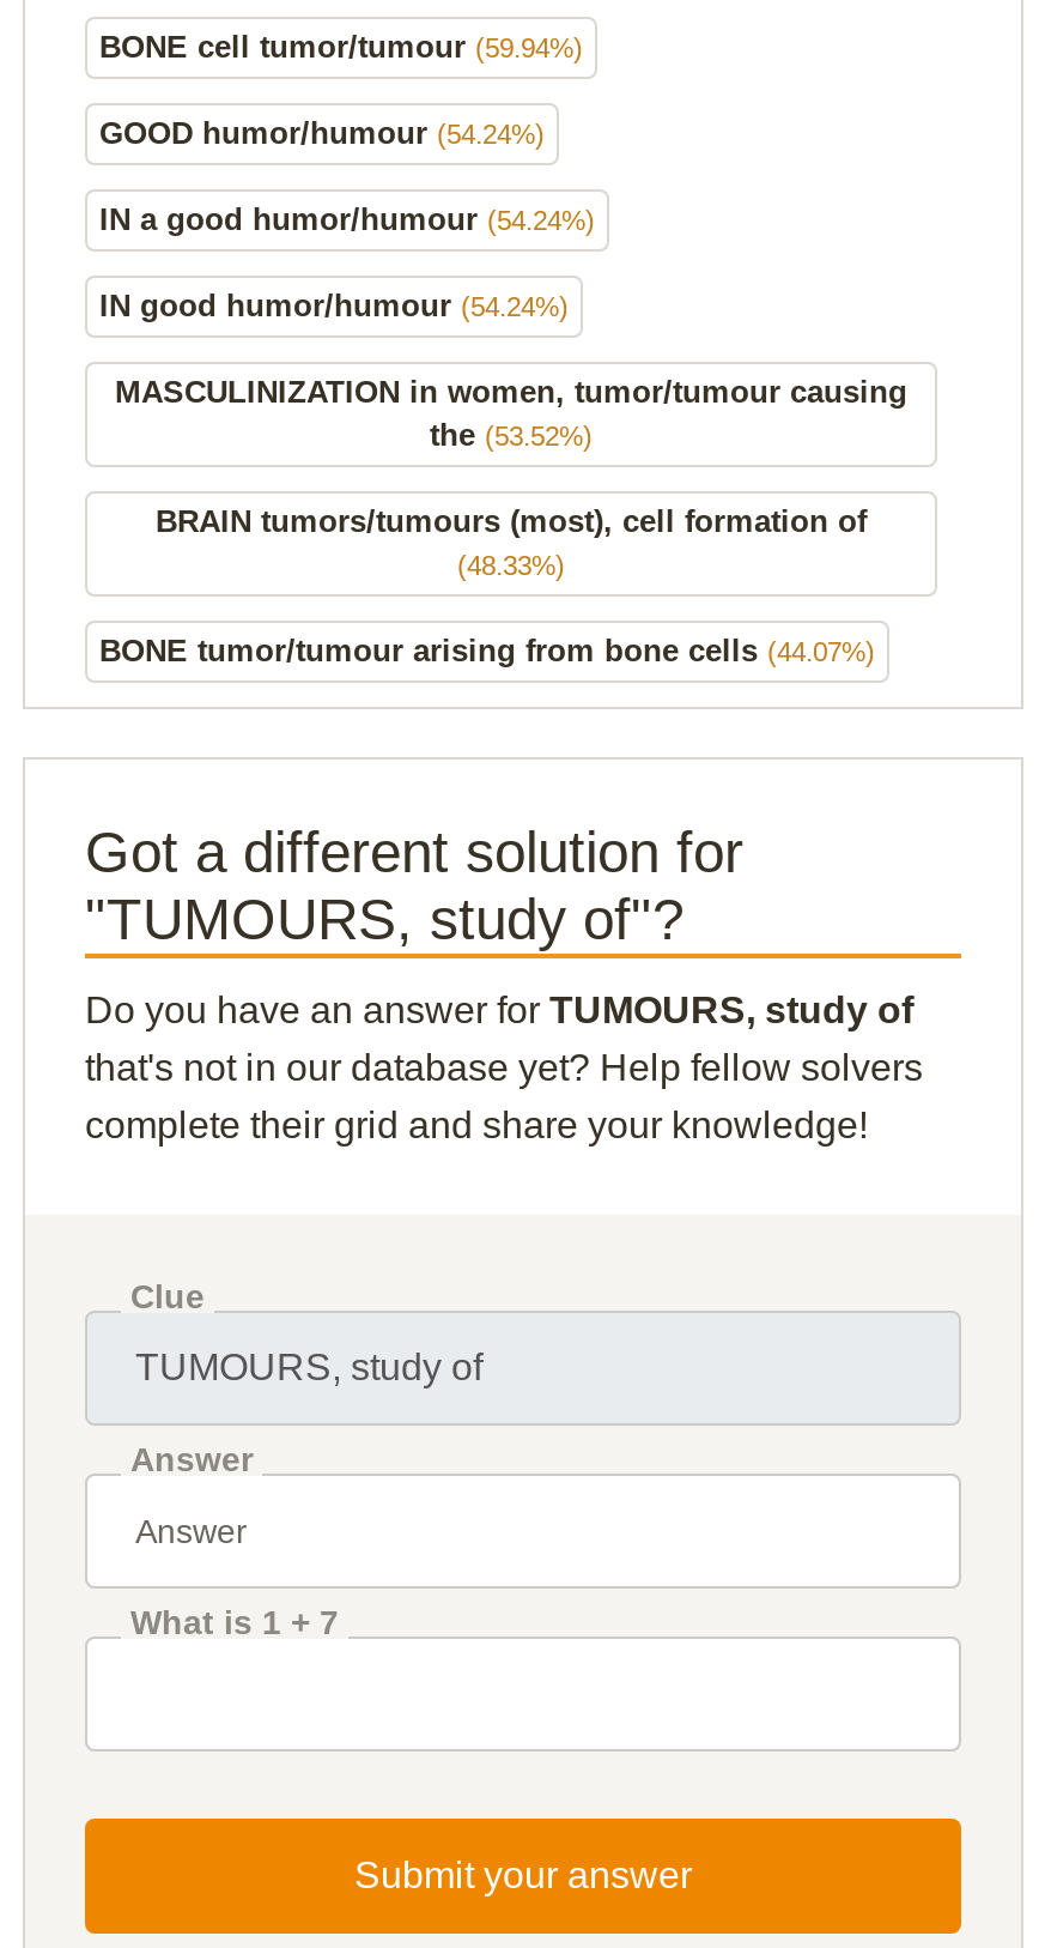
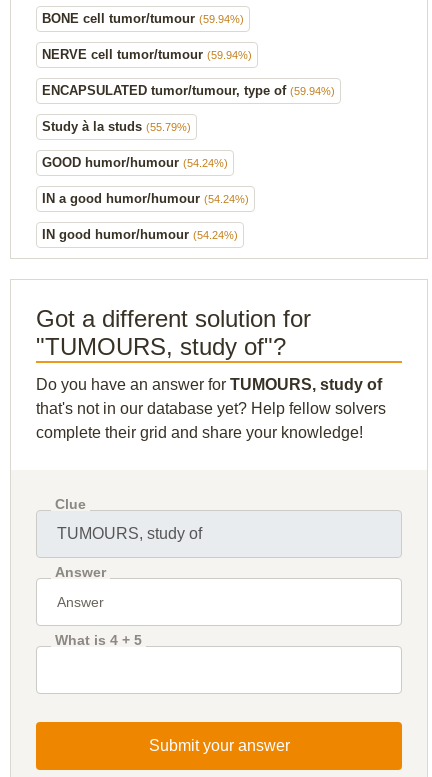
+ NERVE cell tumor/tumour (59.94%)
+ ENCAPSULATED tumor/tumour, type of (59.94%)
+ Study à la studs (55.79%)

moved down: GOOD humor/humour (54.24%) | IN a good humor/humour (54.24%) | IN good humor/humour (54.24%)

- MASCULINIZATION in women, tumor/tumour causing
- the (53.52%)
- BRAIN tumors/tumours (most), cell formation of
- (48.33%)
- BONE tumor/tumour arising from bone cells (44.07%)

- What is 1 + 7
+ What is 4 + 5
